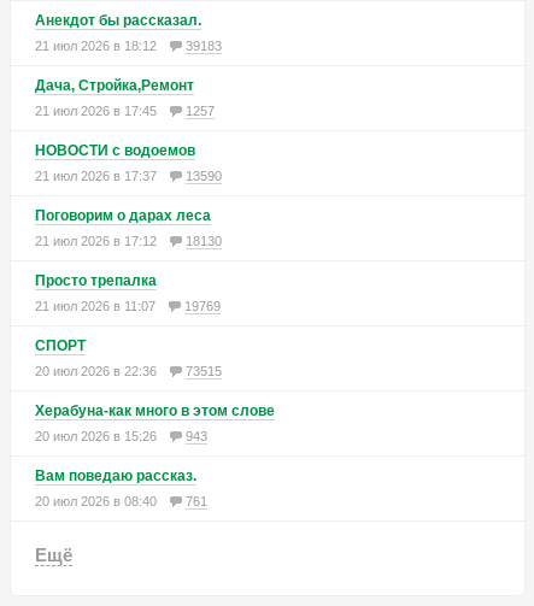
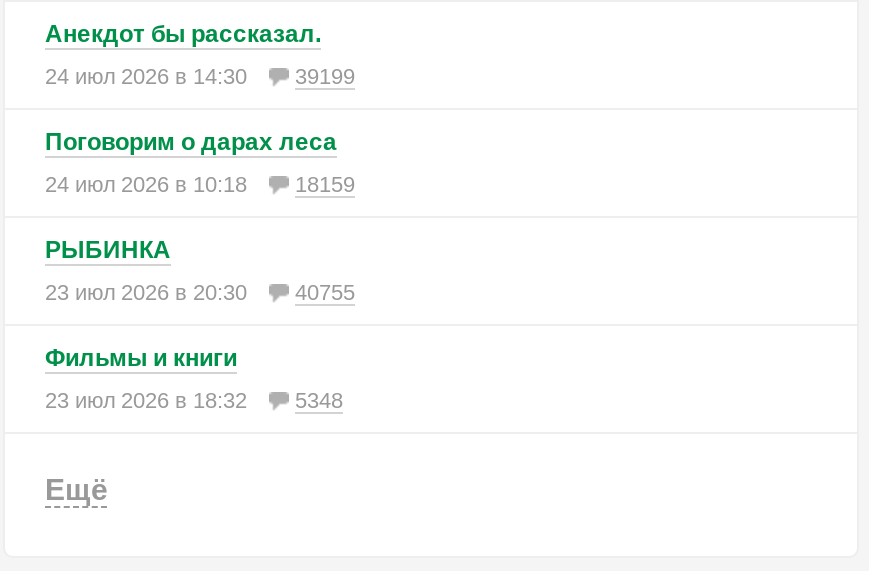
- 21 июл 2026 в 18:12
- 39183
- Дача, Стройка,Ремонт
- 21 июл 2026 в 17:45
- 1257
- НОВОСТИ с водоемов
- 21 июл 2026 в 17:37
- 13590
+ 24 июл 2026 в 14:30
+ 39199

- 21 июл 2026 в 17:12
- 18130
- Просто трепалка
- 21 июл 2026 в 11:07
- 19769
- СПОРТ
- 20 июл 2026 в 22:36
- 73515
- Херабуна-как много в этом слове
- 20 июл 2026 в 15:26
- 943
- Вам поведаю рассказ.
- 20 июл 2026 в 08:40
- 761
+ 24 июл 2026 в 10:18
+ 18159
+ РЫБИНКА
+ 23 июл 2026 в 20:30
+ 40755
+ Фильмы и книги
+ 23 июл 2026 в 18:32
+ 5348
